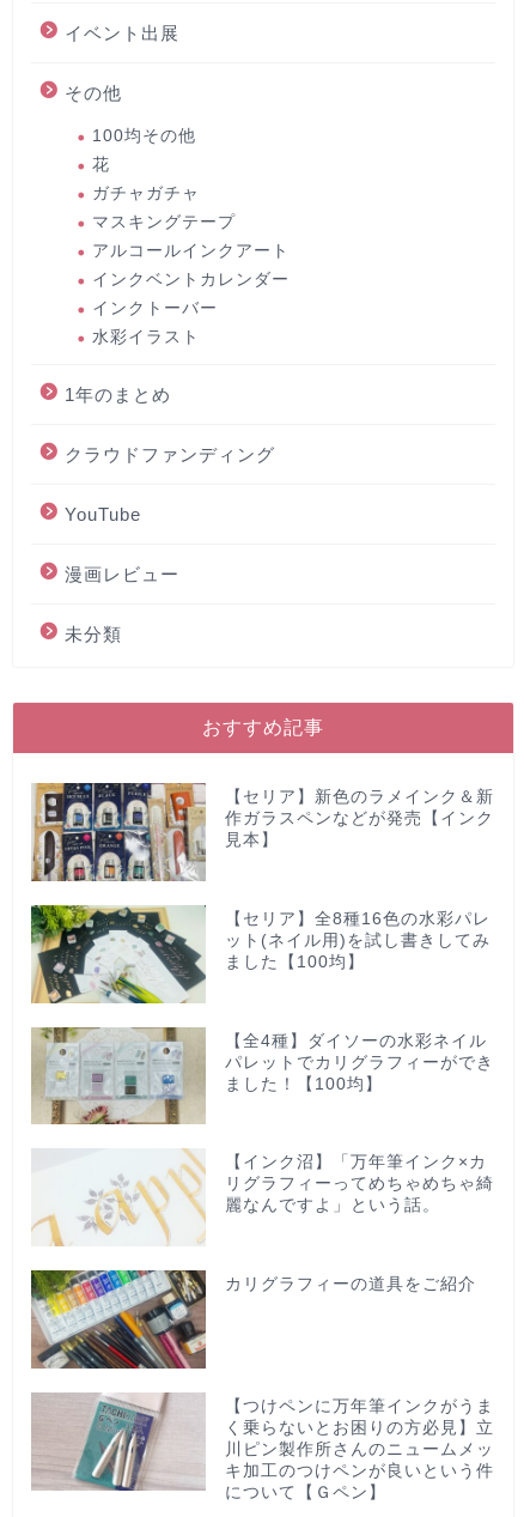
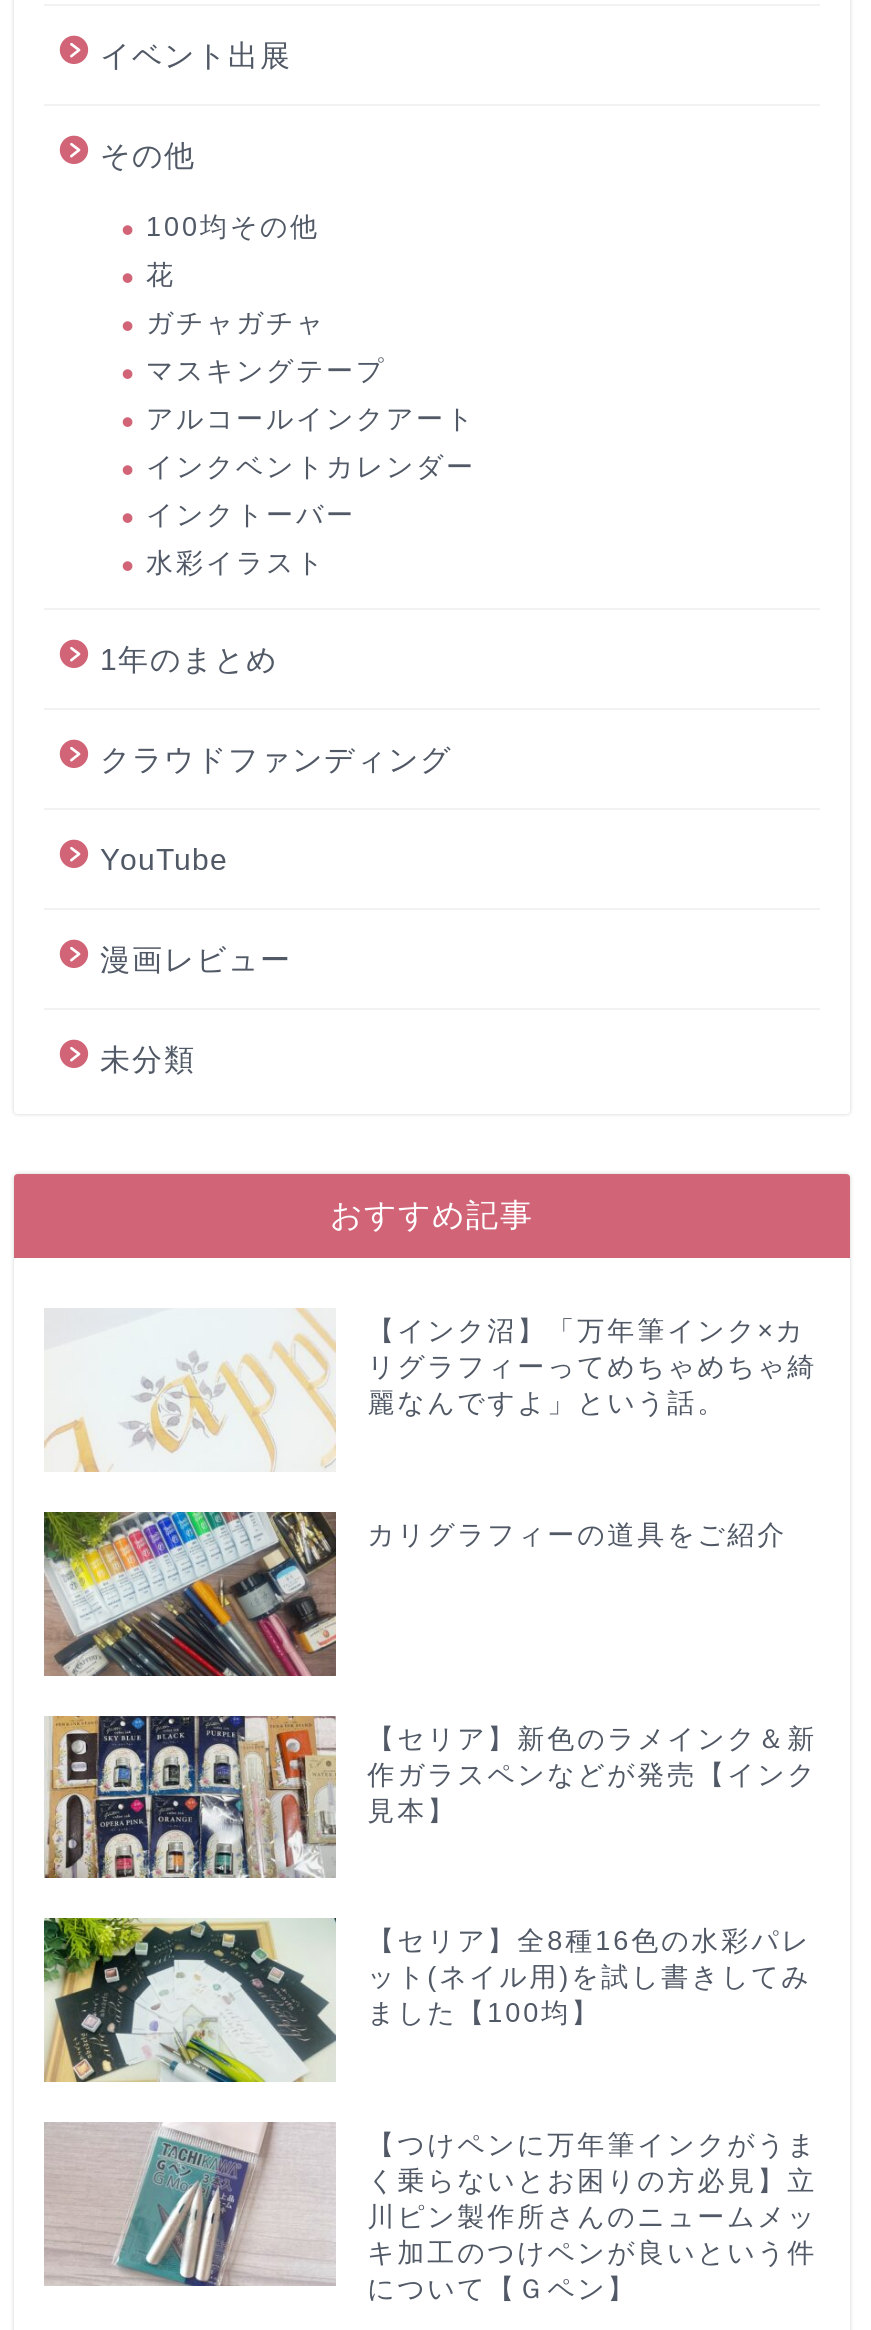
moved down: [image] | 【セリア】新色のラメインク＆新 | 作ガラスペンなどが発売【インク | 見本】 | 【セリア】全8種16色の水彩パレ | ット(ネイル用)を試し書きしてみ | ました【100均】

- [image]
- 【全4種】ダイソーの水彩ネイル
- パレットでカリグラフィーができ
- ました！【100均】

moved up: [image] | 【インク沼】「万年筆インク×カ | リグラフィーってめちゃめちゃ綺 | 麗なんですよ」という話。

moved up: [image] | カリグラフィーの道具をご紹介
